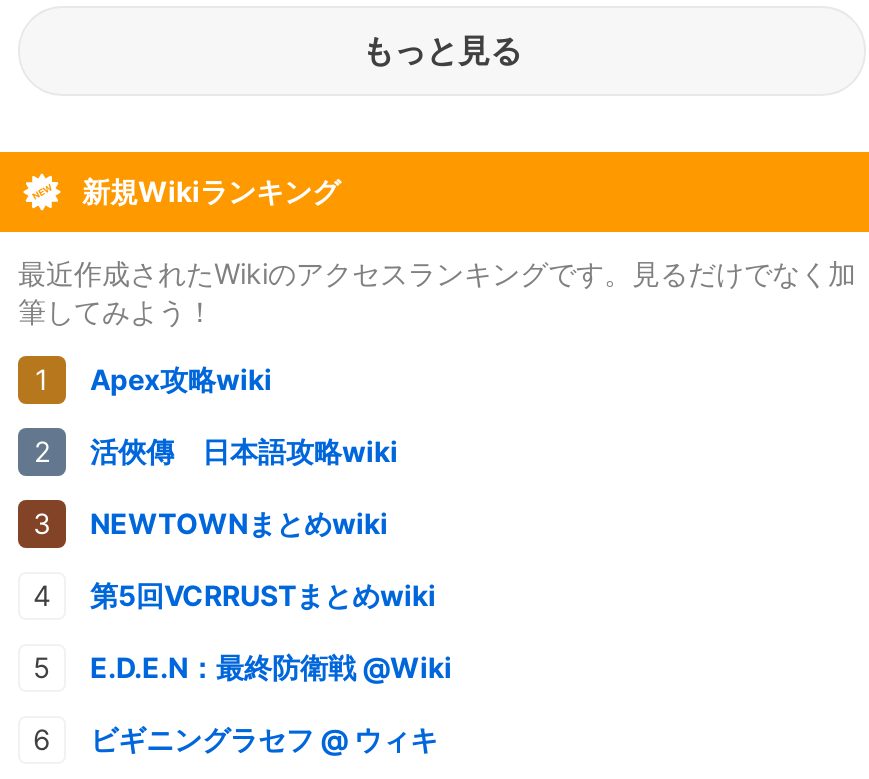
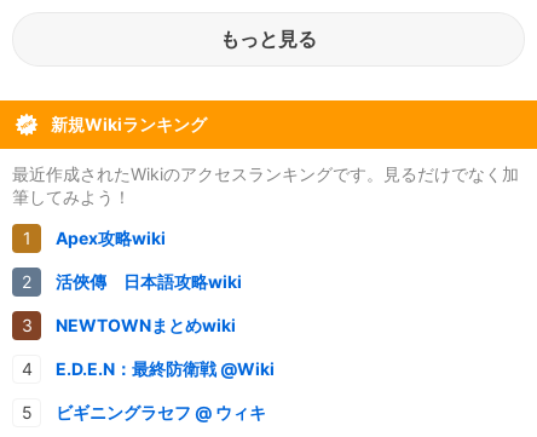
- 第5回VCRRUSTまとめwiki
